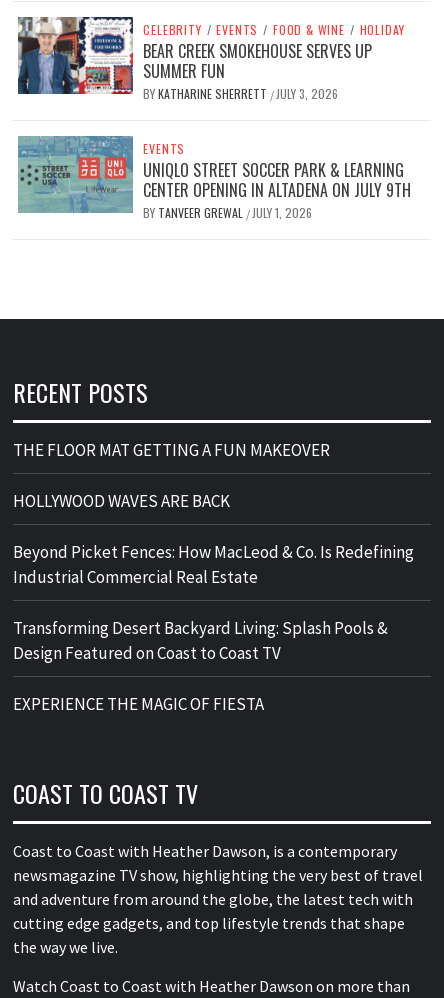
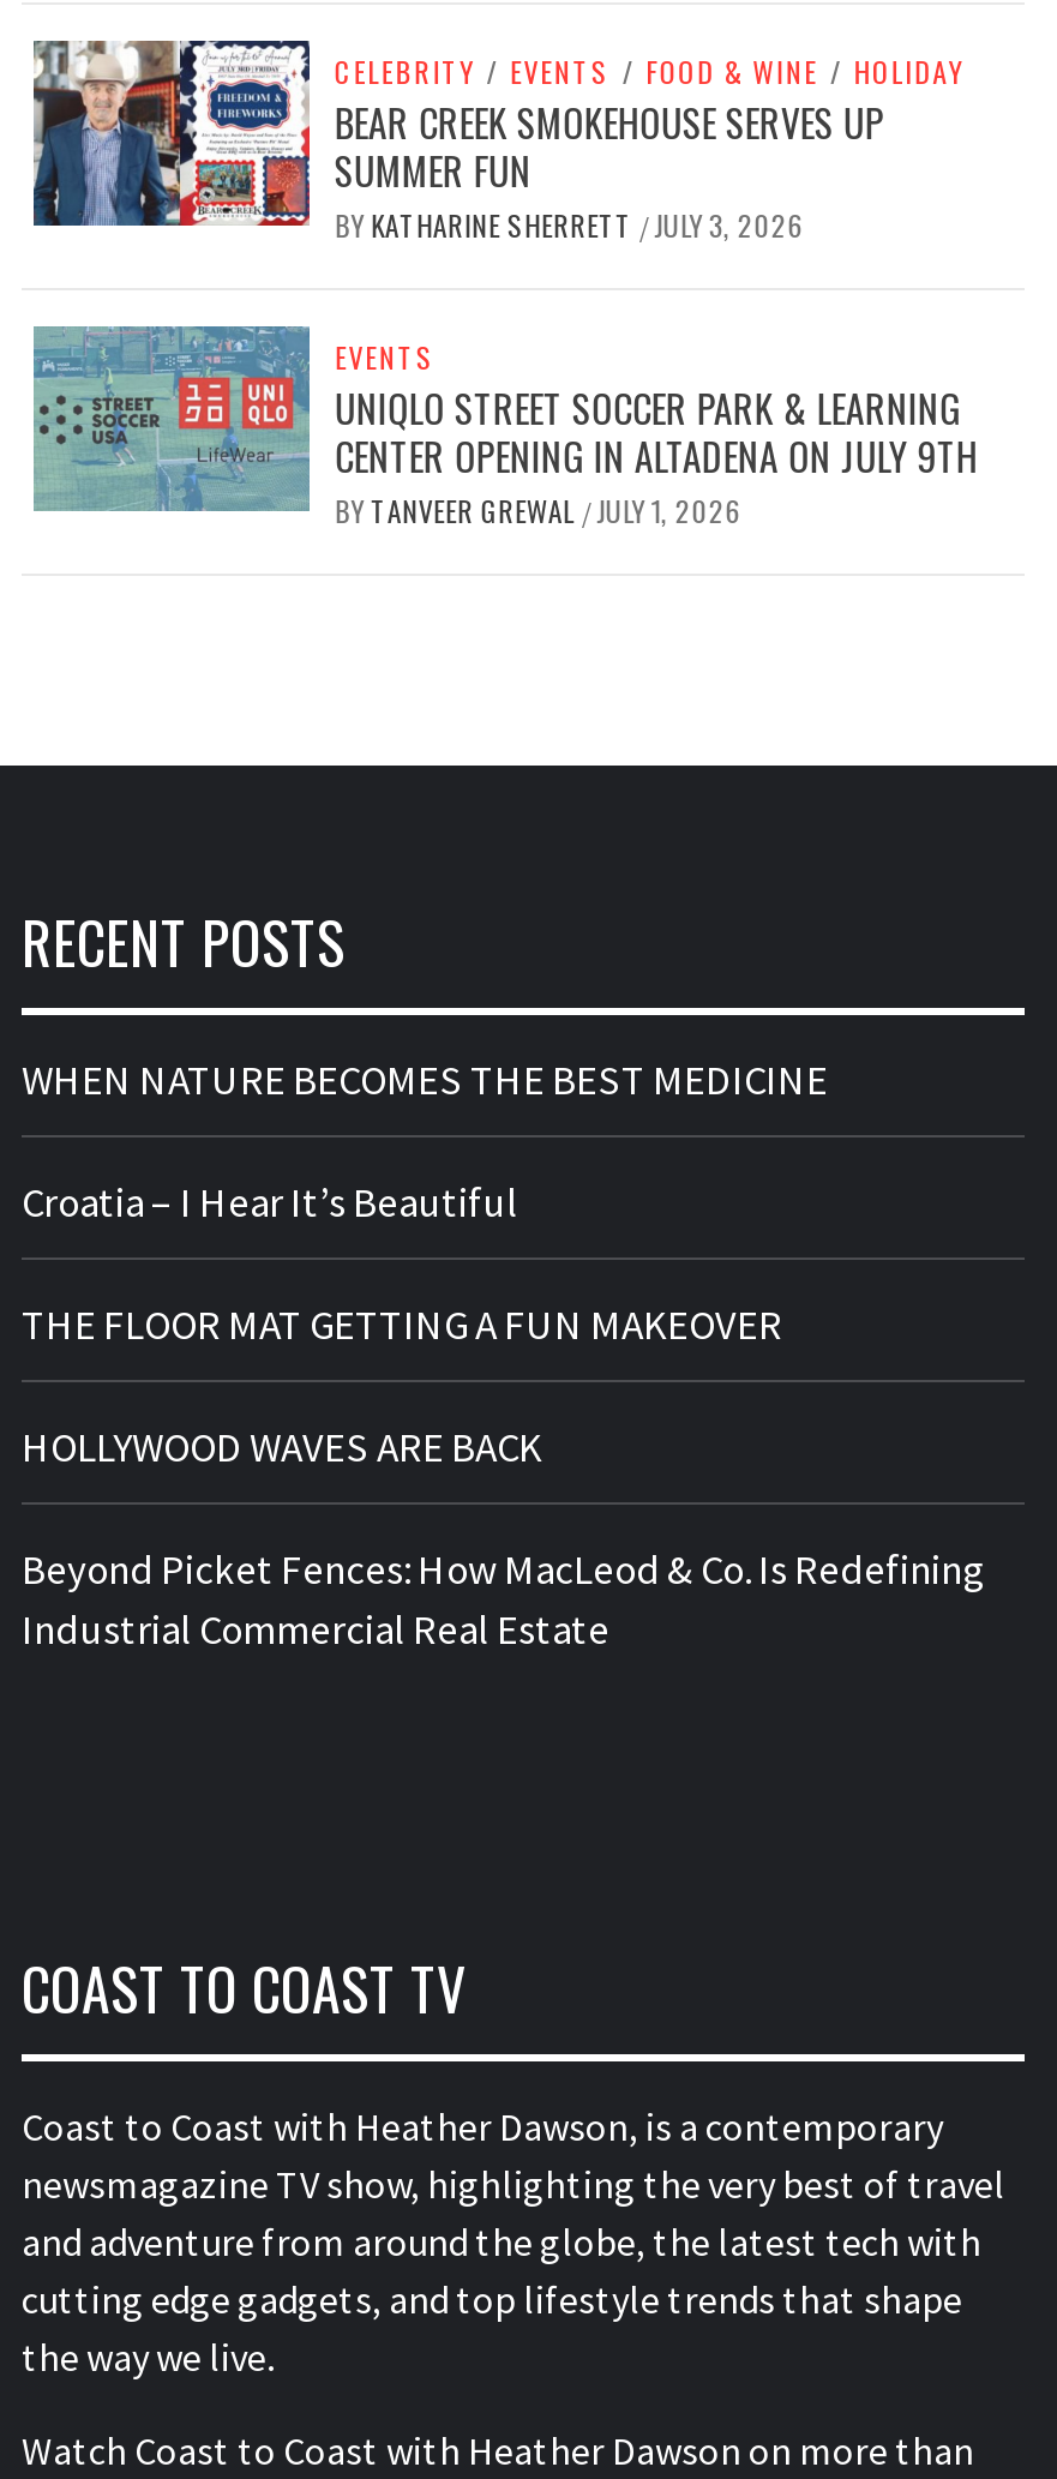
+ WHEN NATURE BECOMES THE BEST MEDICINE
+ Croatia – I Hear It’s Beautiful

moved down: THE FLOOR MAT GETTING A FUN MAKEOVER | HOLLYWOOD WAVES ARE BACK | Beyond Picket Fences: How MacLeod & Co. Is Redefining | Industrial Commercial Real Estate

- Transforming Desert Backyard Living: Splash Pools &
- Design Featured on Coast to Coast TV
- EXPERIENCE THE MAGIC OF FIESTA
